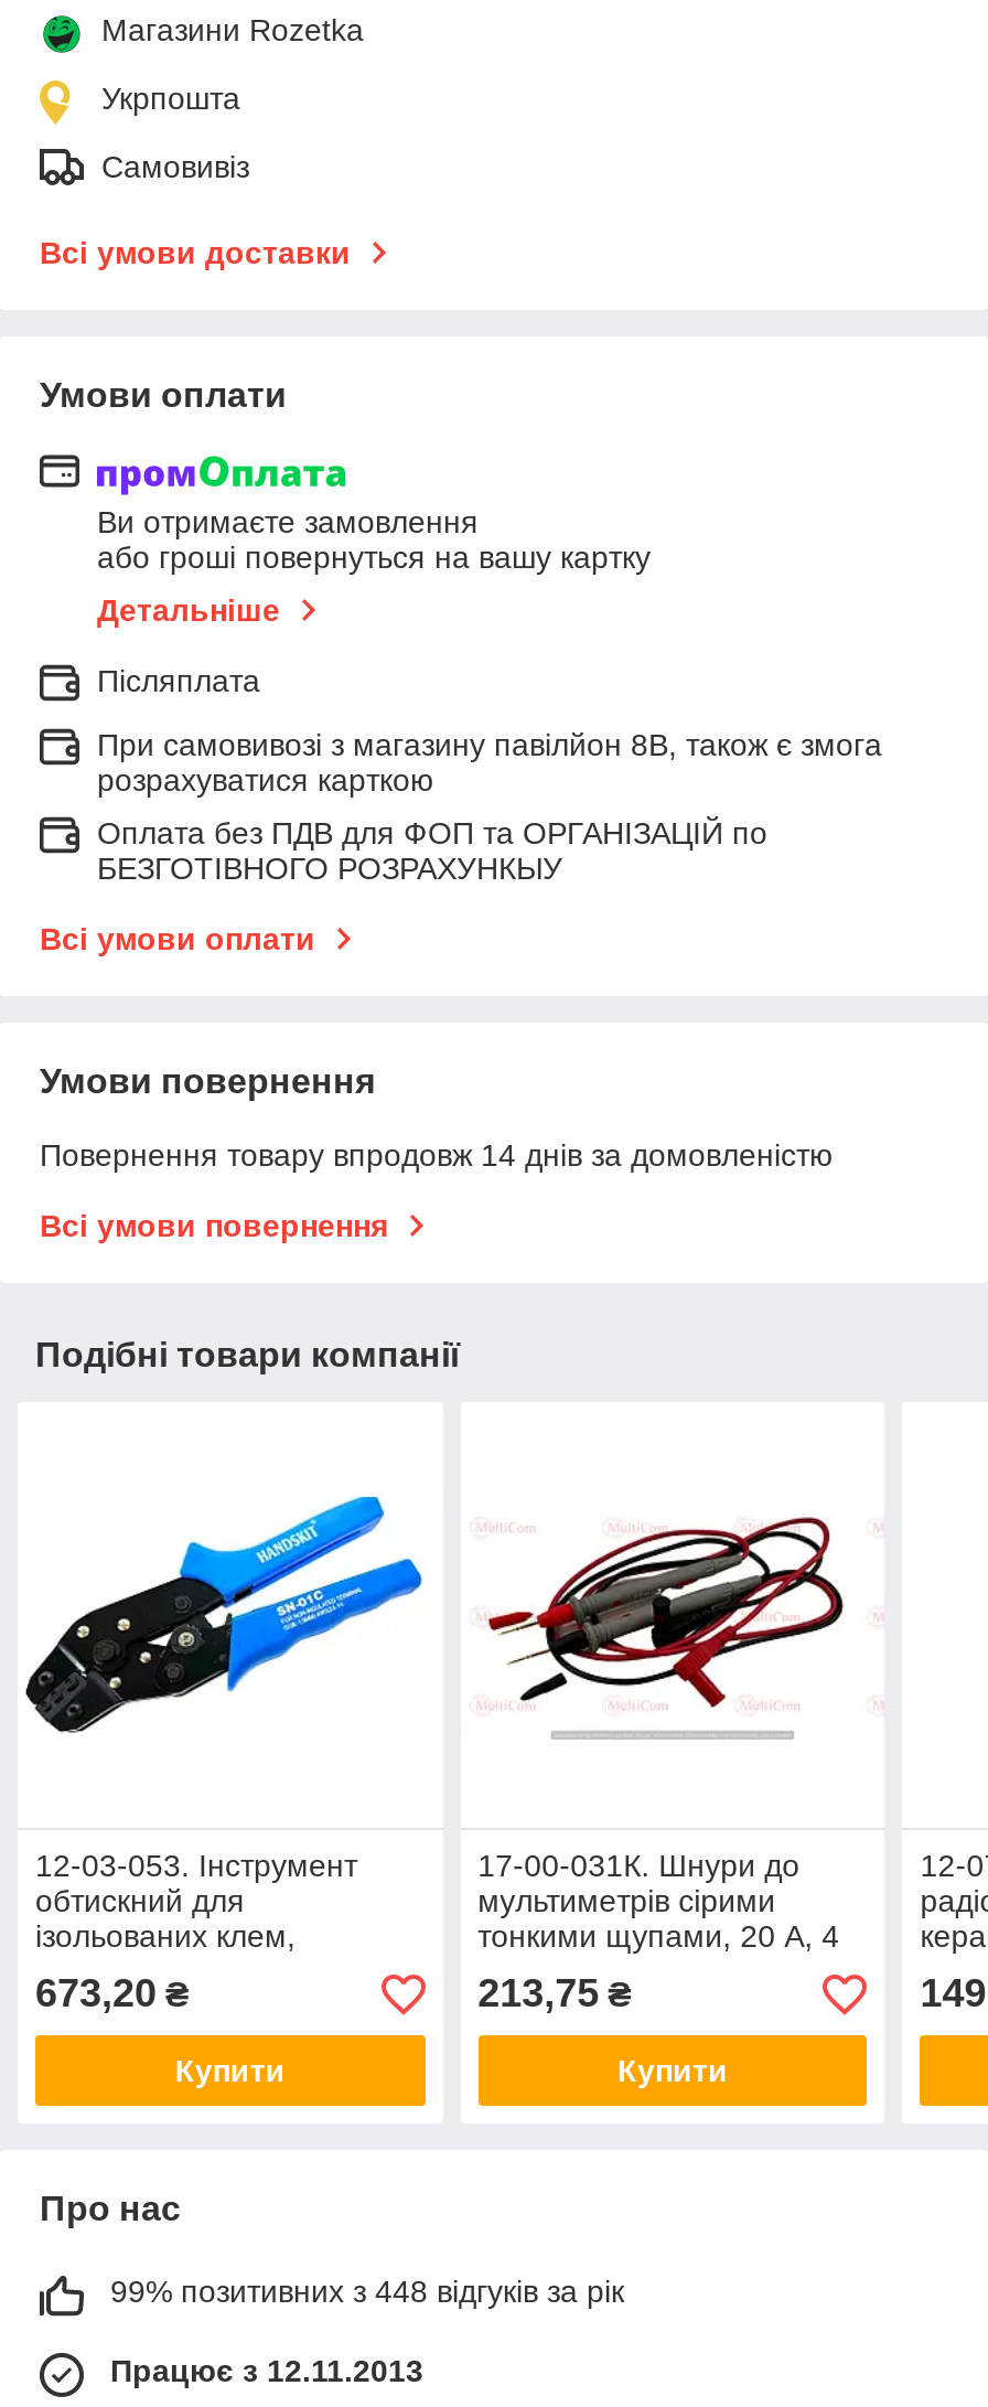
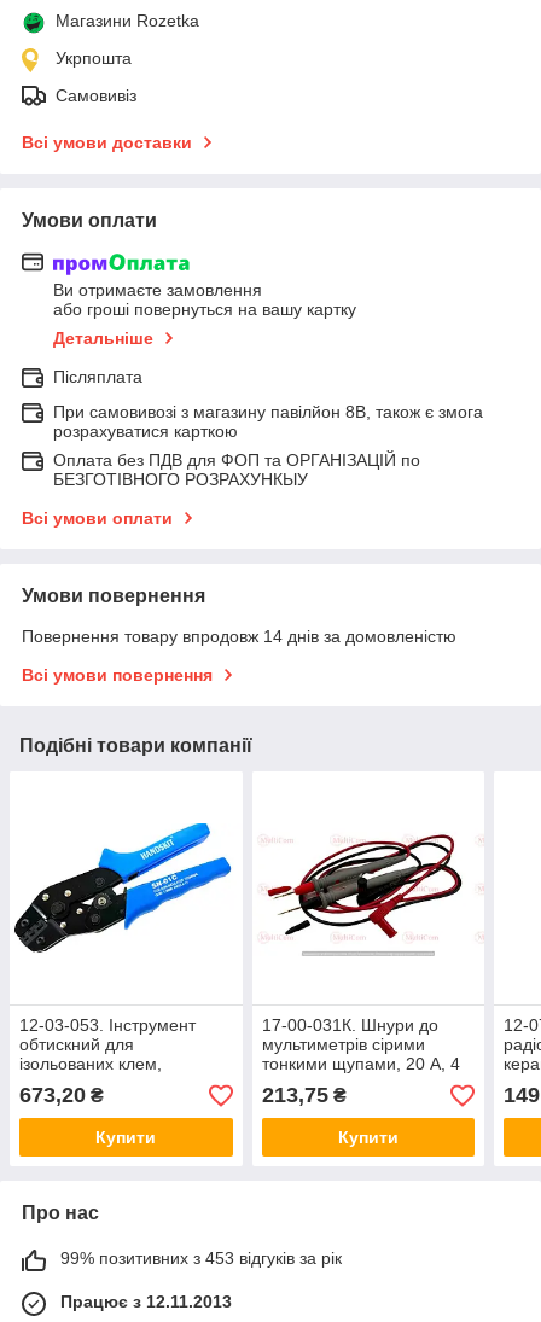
- 99% позитивних з 448 відгуків за рік
+ 99% позитивних з 453 відгуків за рік
